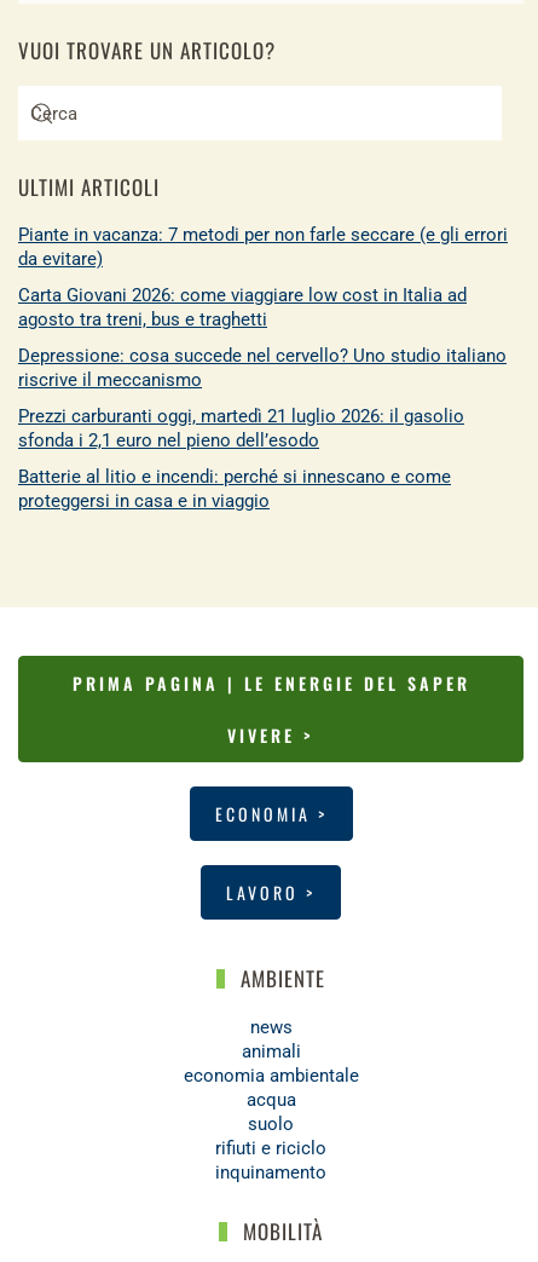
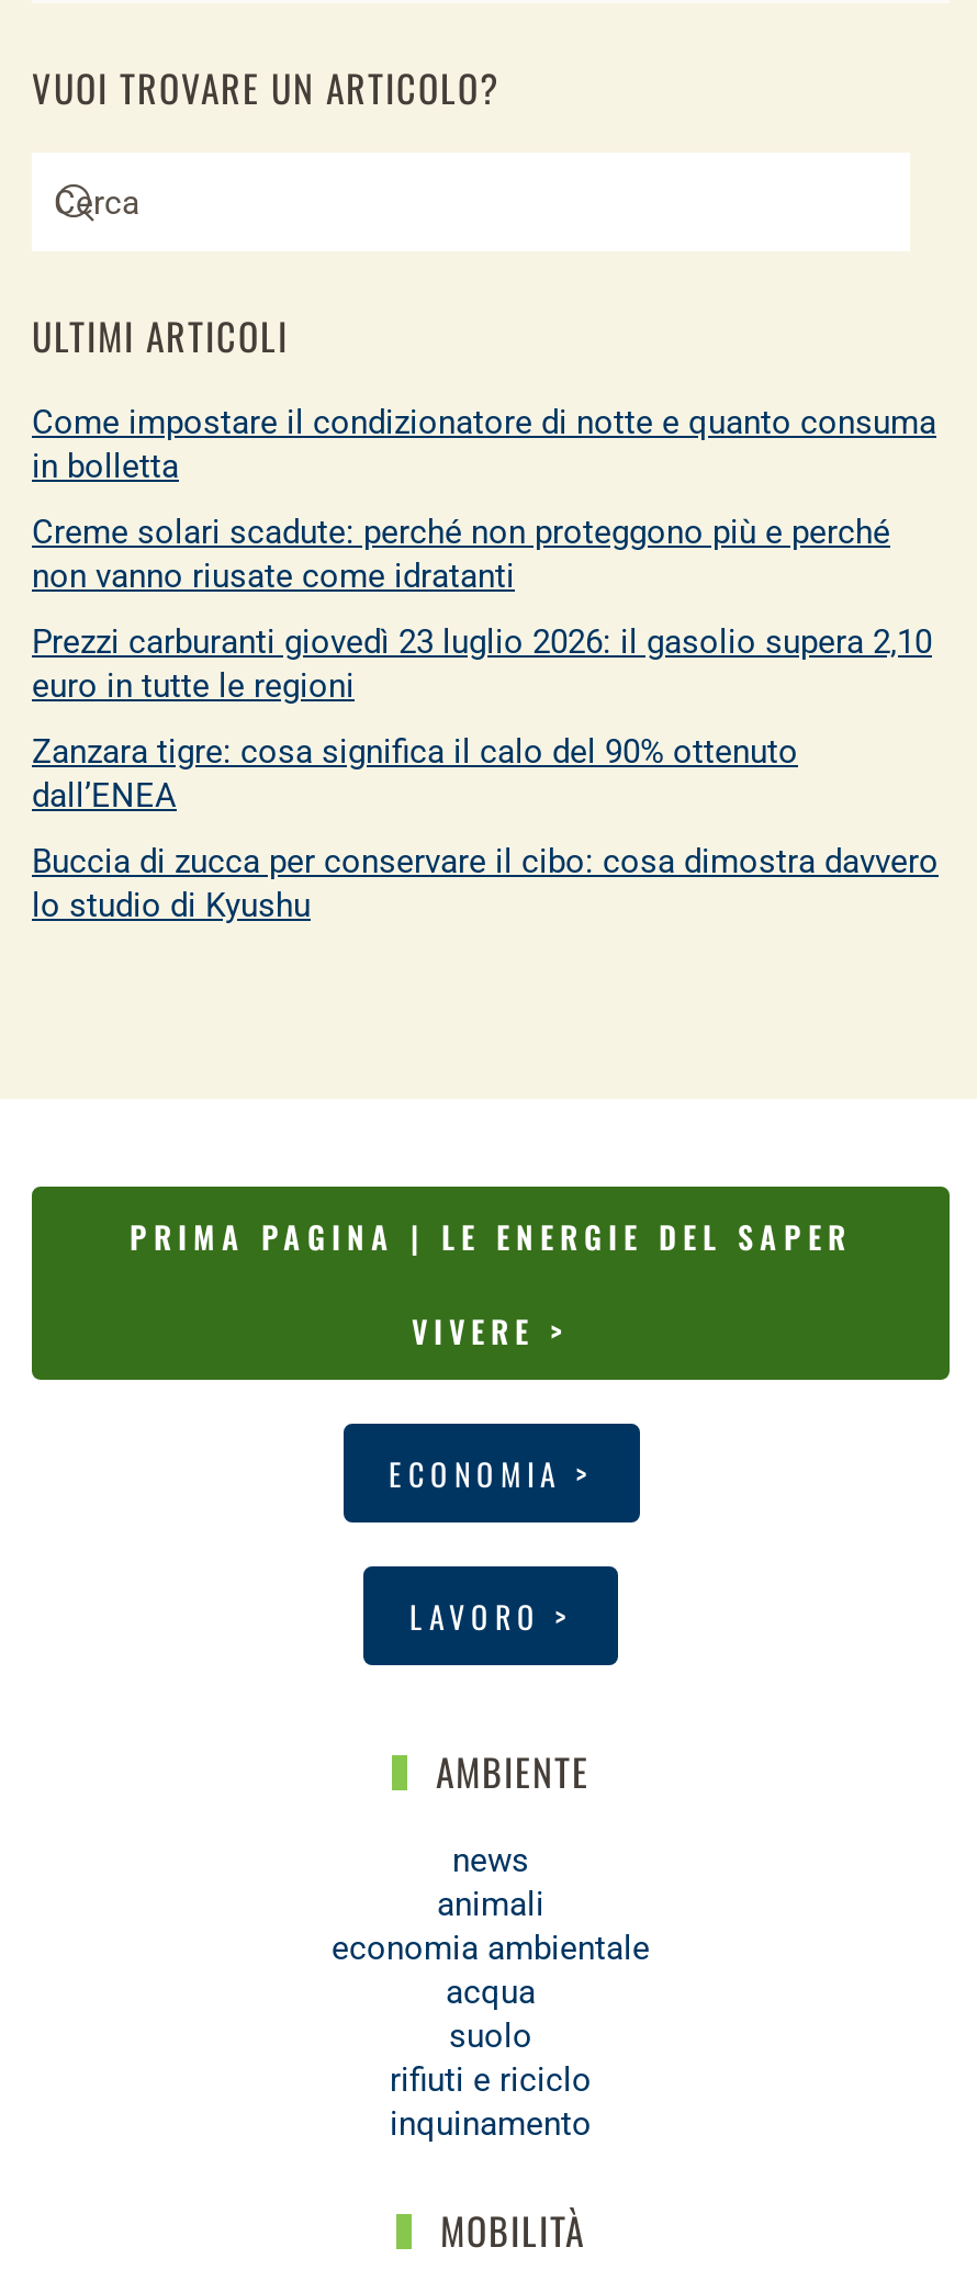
- Piante in vacanza: 7 metodi per non farle seccare (e gli errori
- da evitare)
+ Come impostare il condizionatore di notte e quanto consuma
+ in bolletta

- Carta Giovani 2026: come viaggiare low cost in Italia ad
- agosto tra treni, bus e traghetti
+ Creme solari scadute: perché non proteggono più e perché
+ non vanno riusate come idratanti

- Depressione: cosa succede nel cervello? Uno studio italiano
- riscrive il meccanismo
+ Prezzi carburanti giovedì 23 luglio 2026: il gasolio supera 2,10
+ euro in tutte le regioni

- Prezzi carburanti oggi, martedì 21 luglio 2026: il gasolio
- sfonda i 2,1 euro nel pieno dell’esodo
+ Zanzara tigre: cosa significa il calo del 90% ottenuto
+ dall’ENEA

- Batterie al litio e incendi: perché si innescano e come
- proteggersi in casa e in viaggio
+ Buccia di zucca per conservare il cibo: cosa dimostra davvero
+ lo studio di Kyushu
